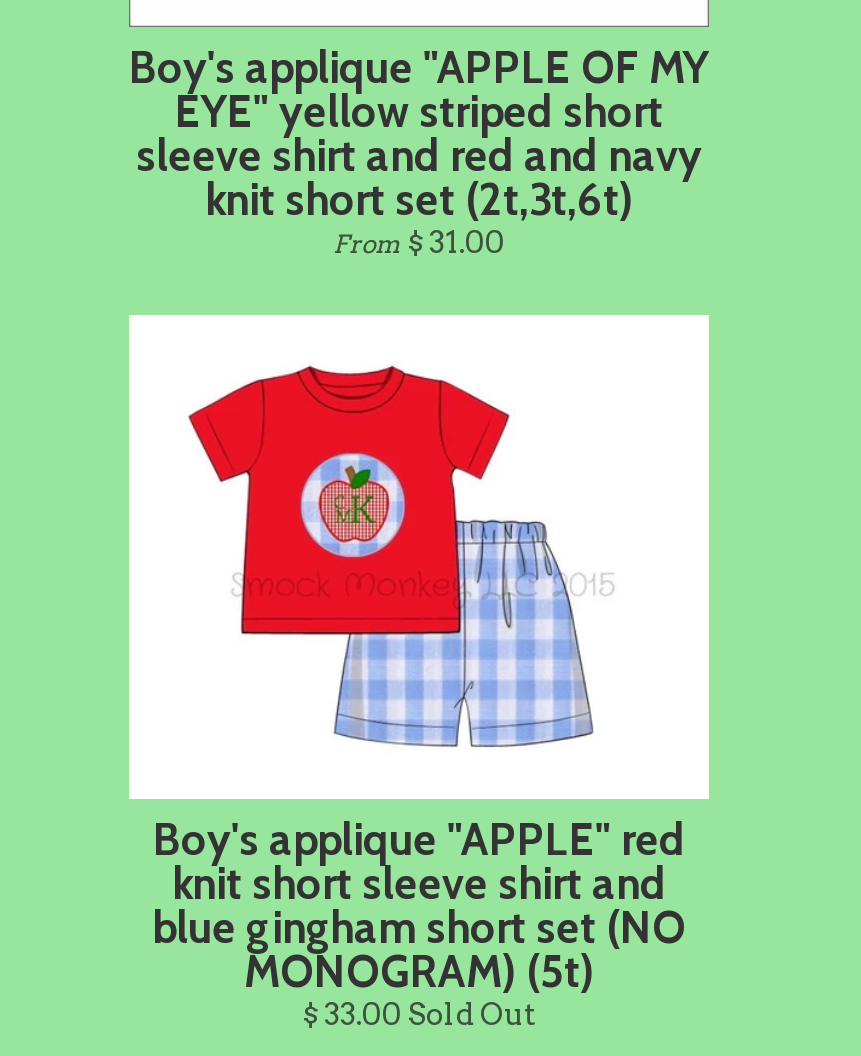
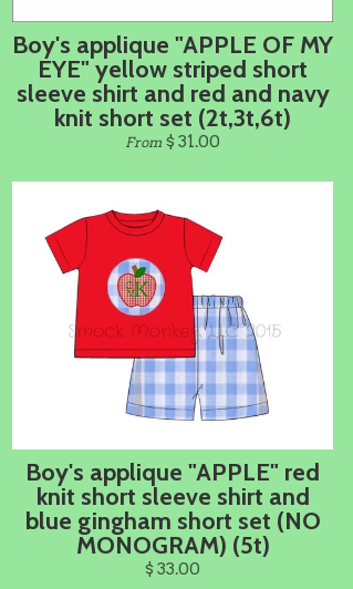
- $ 33.00 Sold Out
+ $ 33.00
